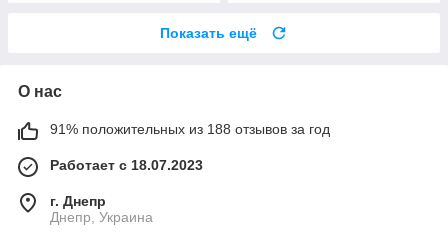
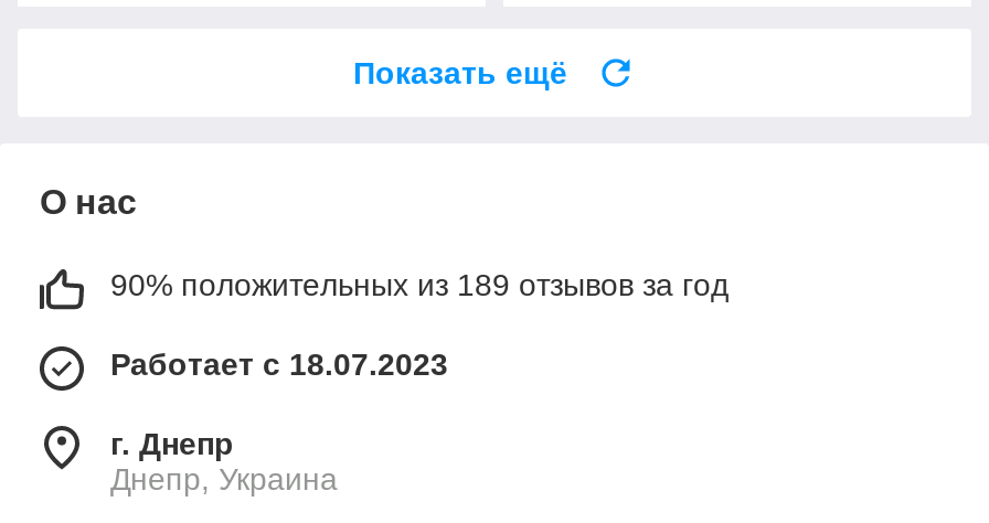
- 91% положительных из 188 отзывов за год
+ 90% положительных из 189 отзывов за год
